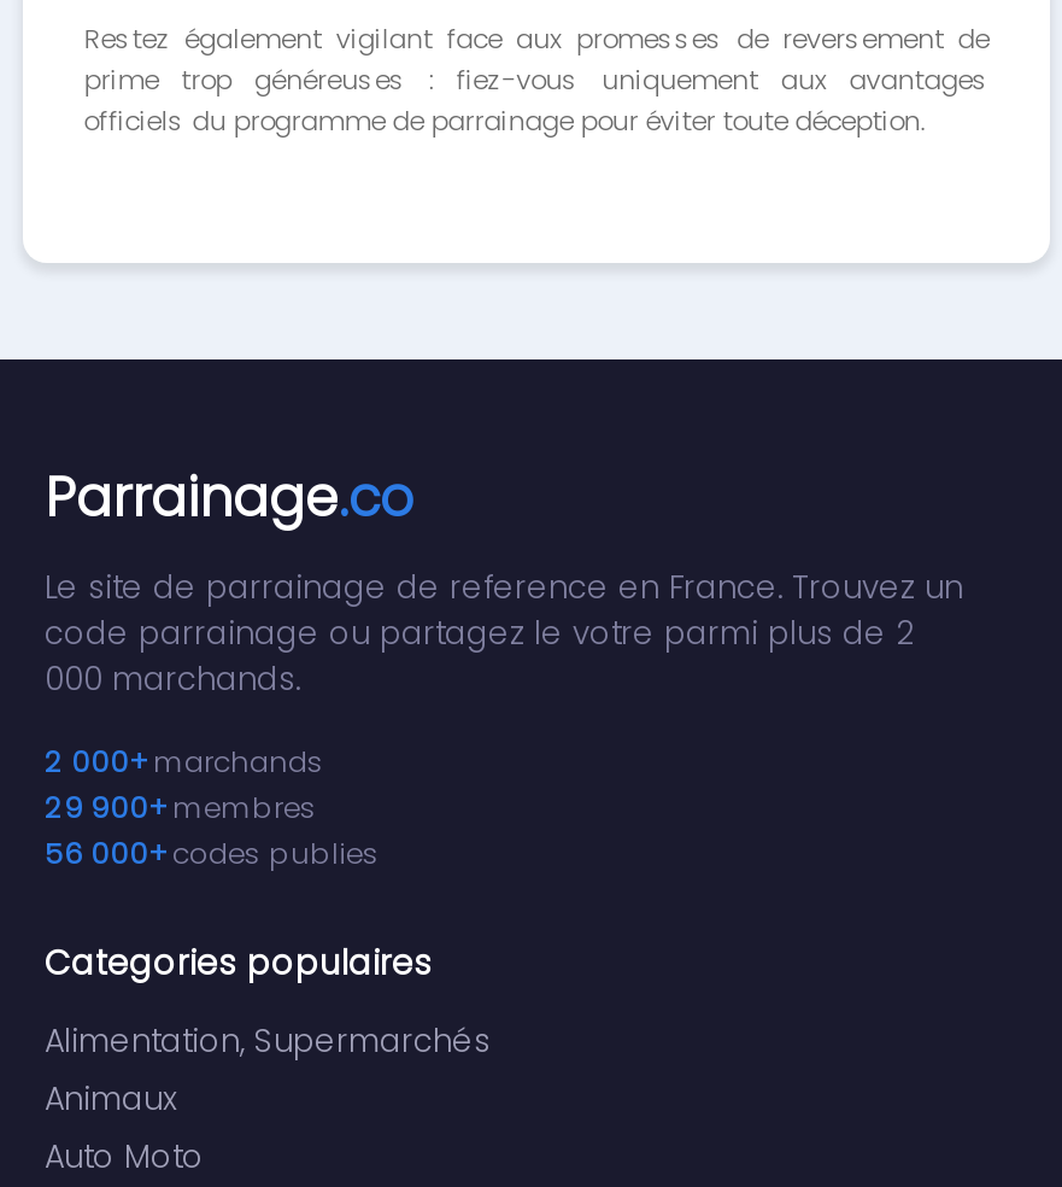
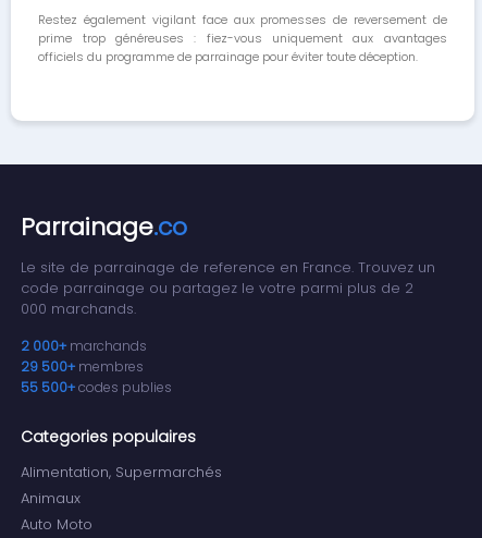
- 29 900+ membres
+ 29 500+ membres

- 56 000+ codes publies
+ 55 500+ codes publies
